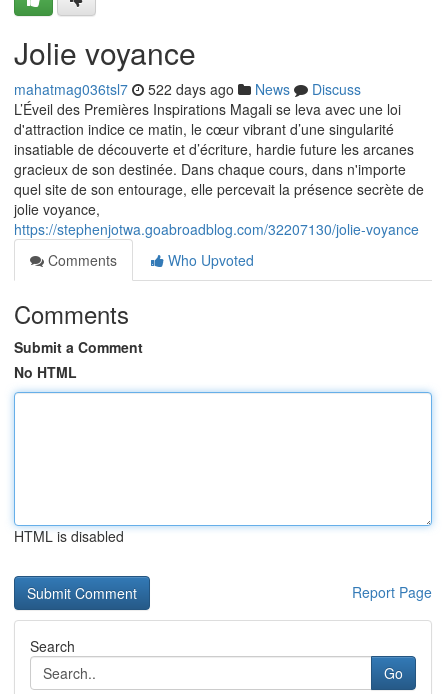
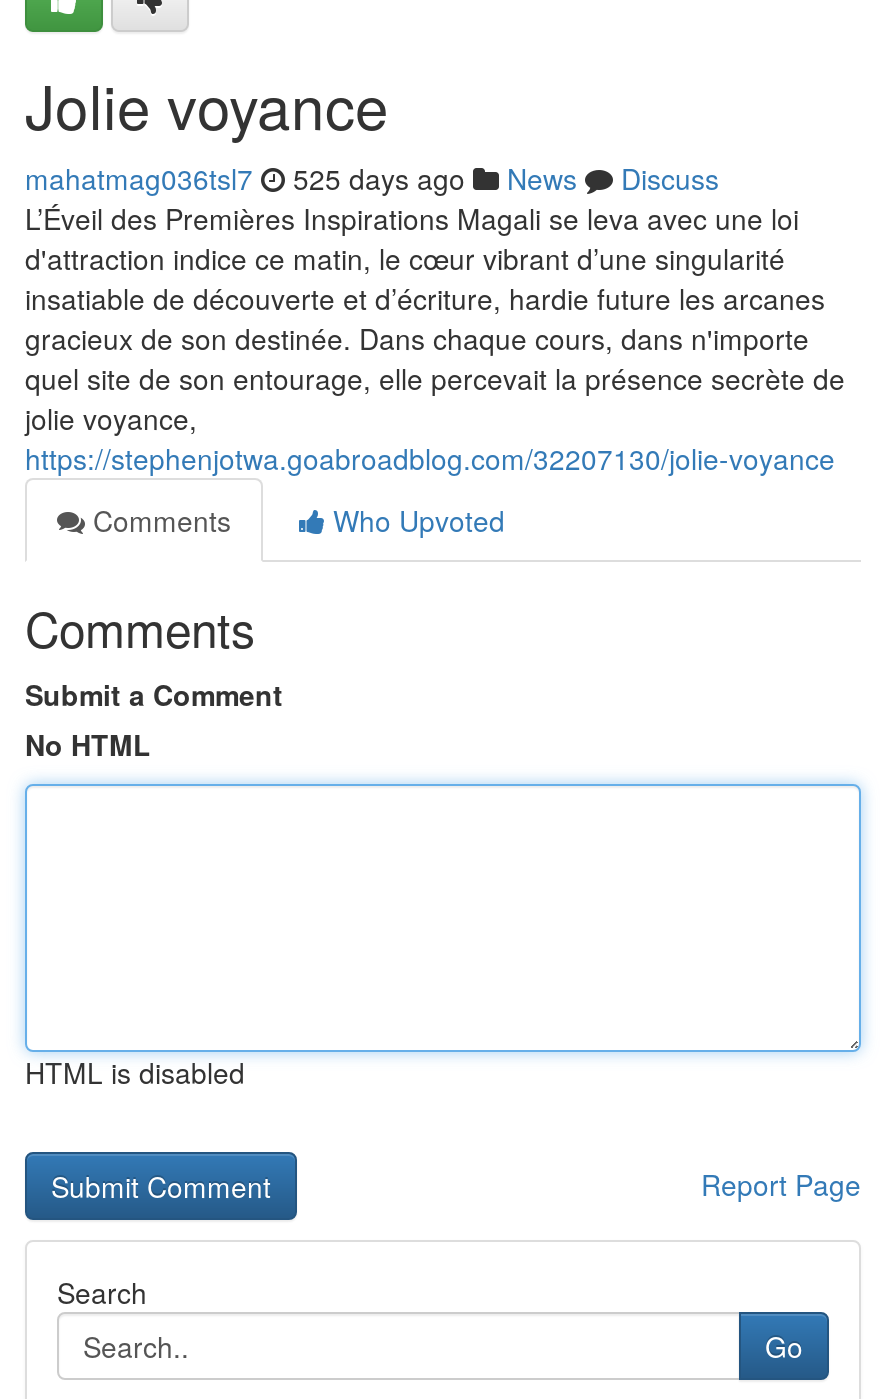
- mahatmag036tsl7 522 days ago News Discuss
+ mahatmag036tsl7 525 days ago News Discuss
